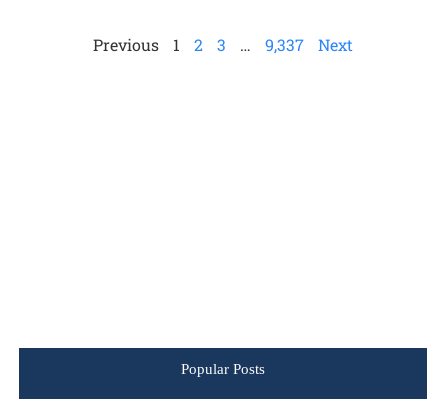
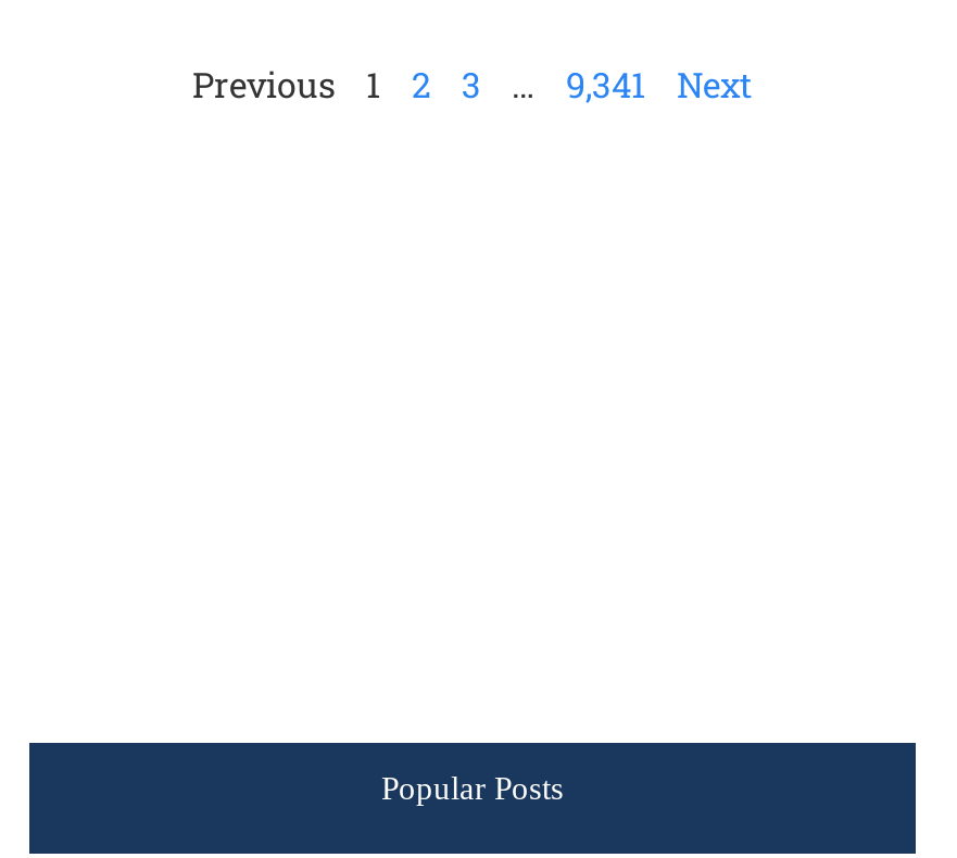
- 9,337
+ 9,341
